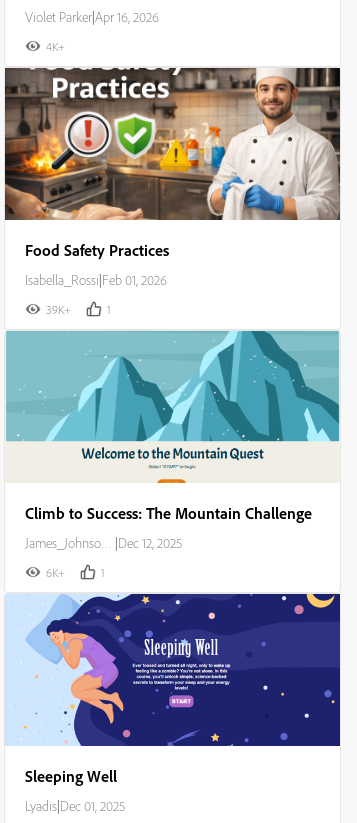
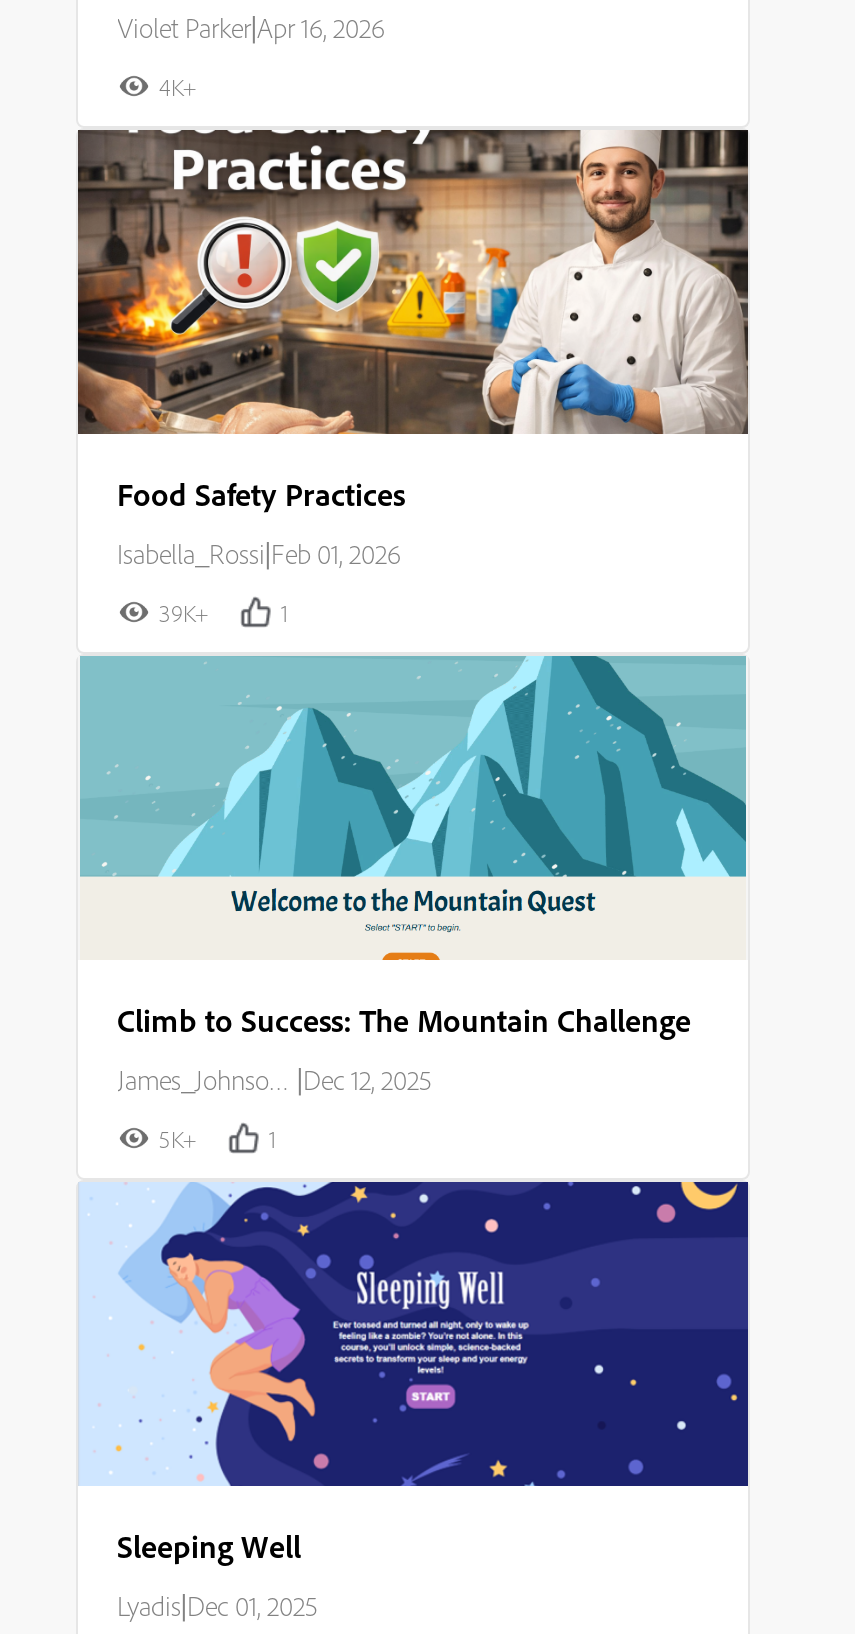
- 6K+
+ 5K+
